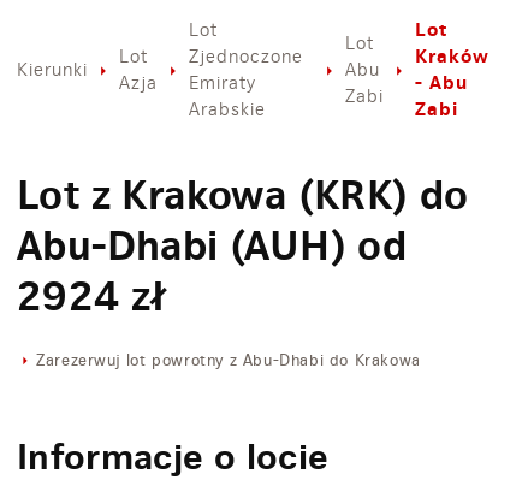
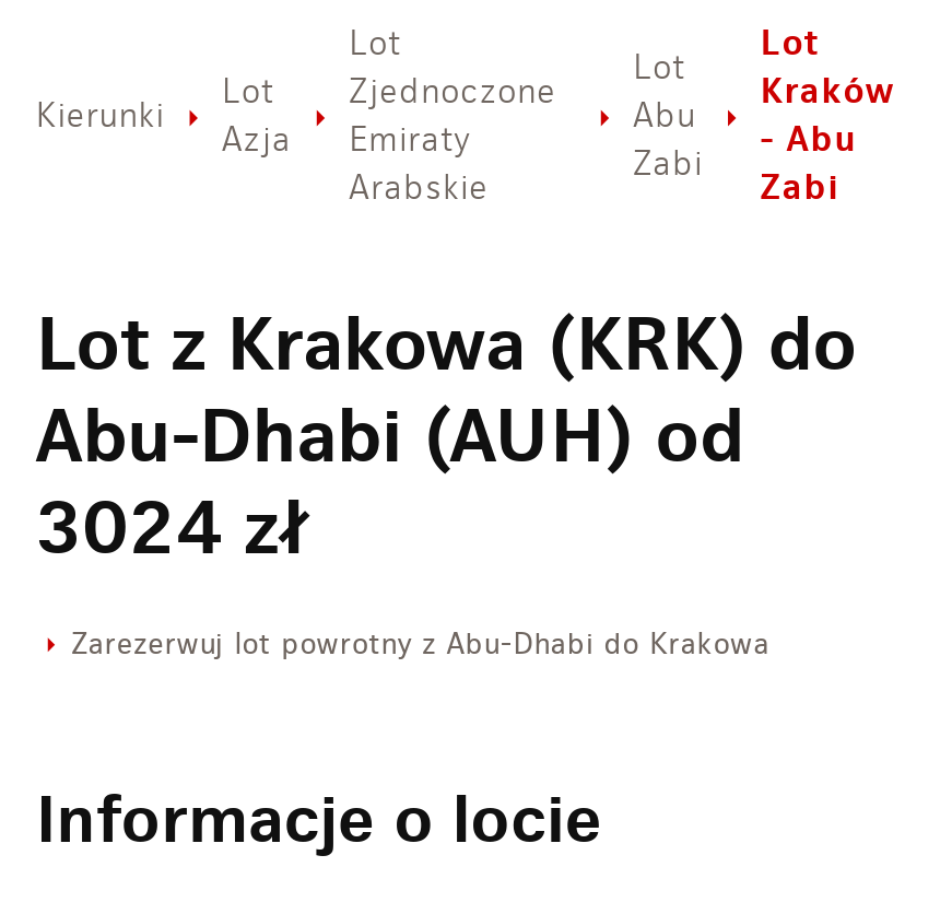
- 2924 zł
+ 3024 zł
